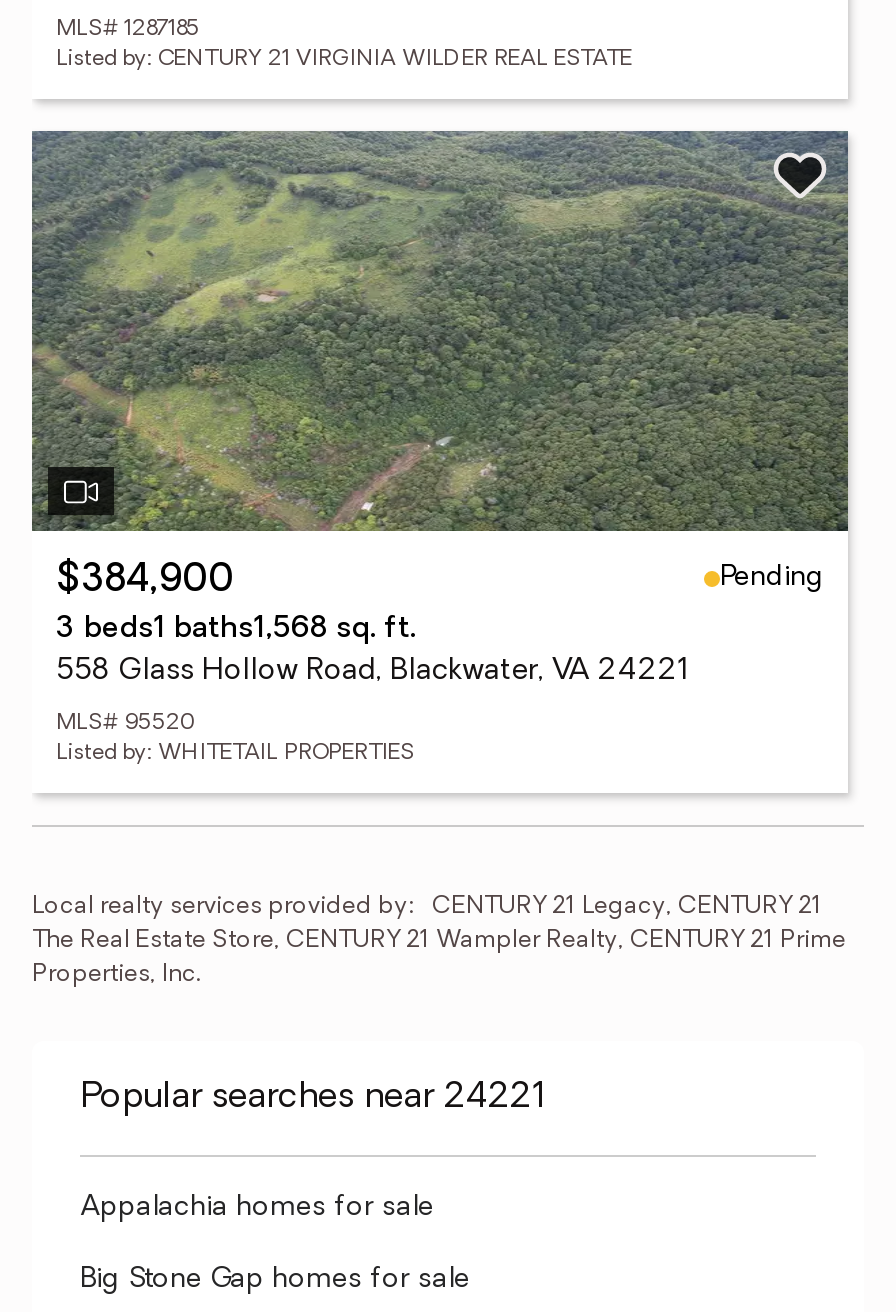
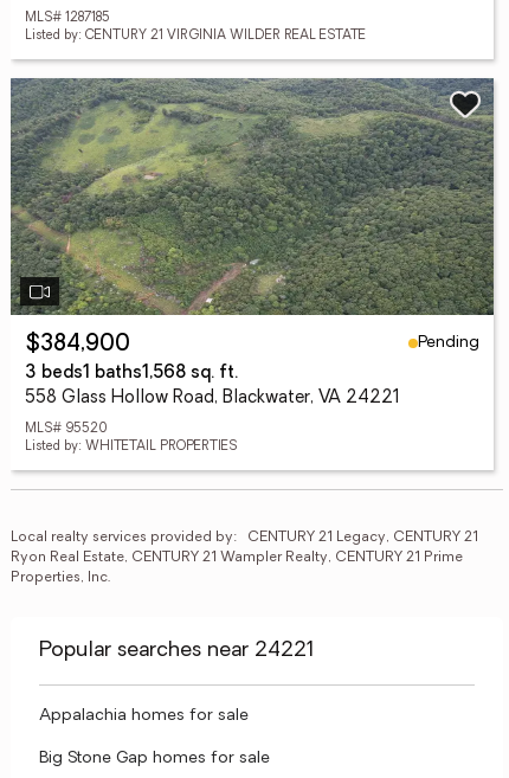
- The Real Estate Store, CENTURY 21 Wampler Realty, CENTURY 21 Prime
+ Ryon Real Estate, CENTURY 21 Wampler Realty, CENTURY 21 Prime
